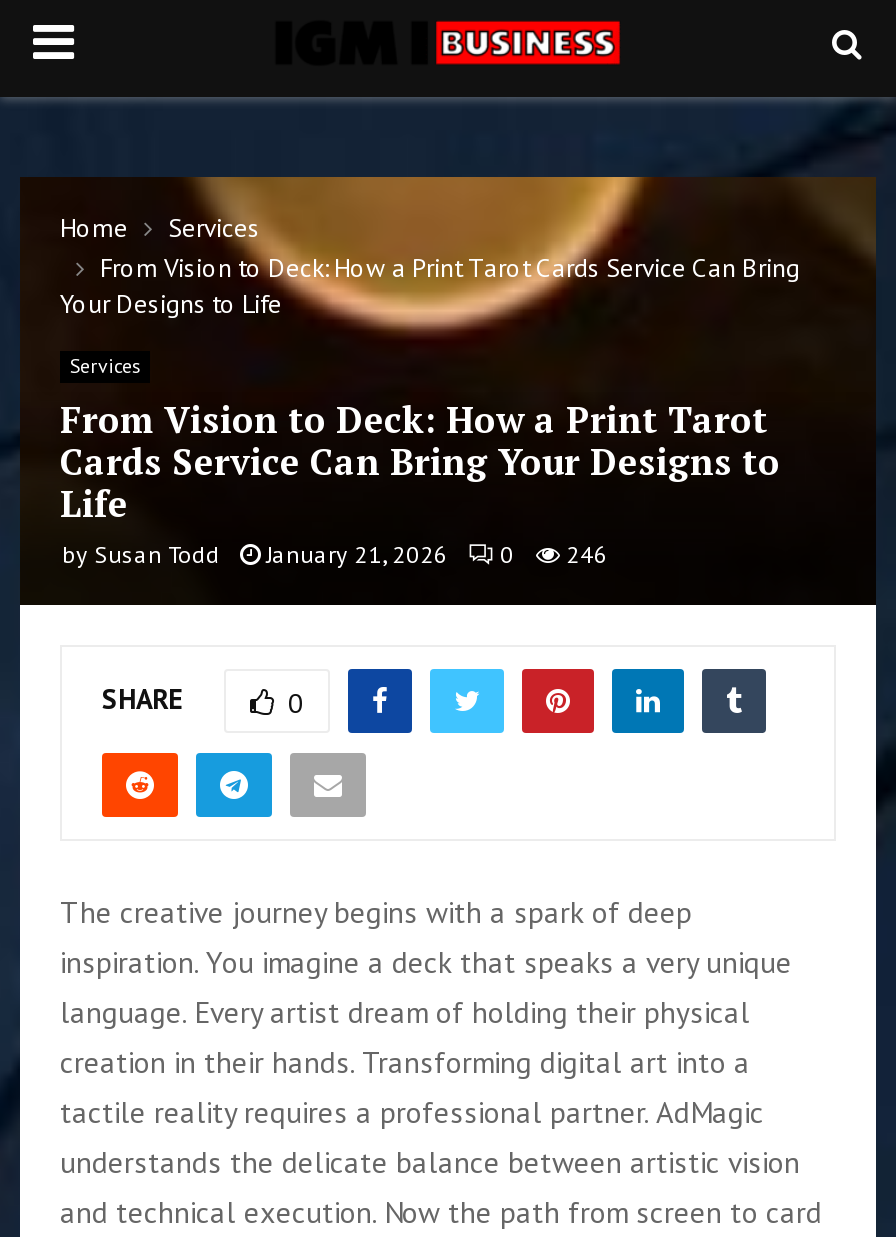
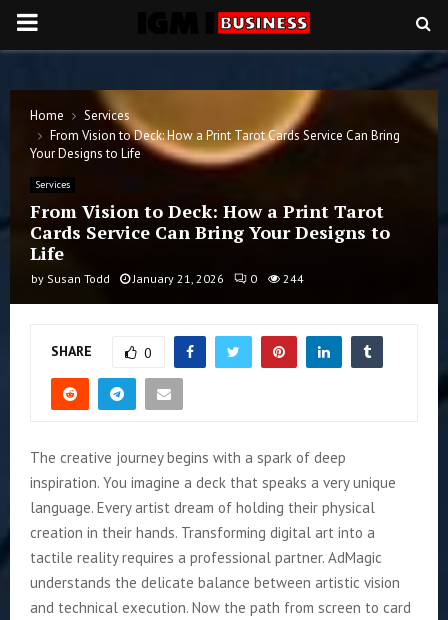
- by Susan Todd January 21, 2026 0 246
+ by Susan Todd January 21, 2026 0 244
